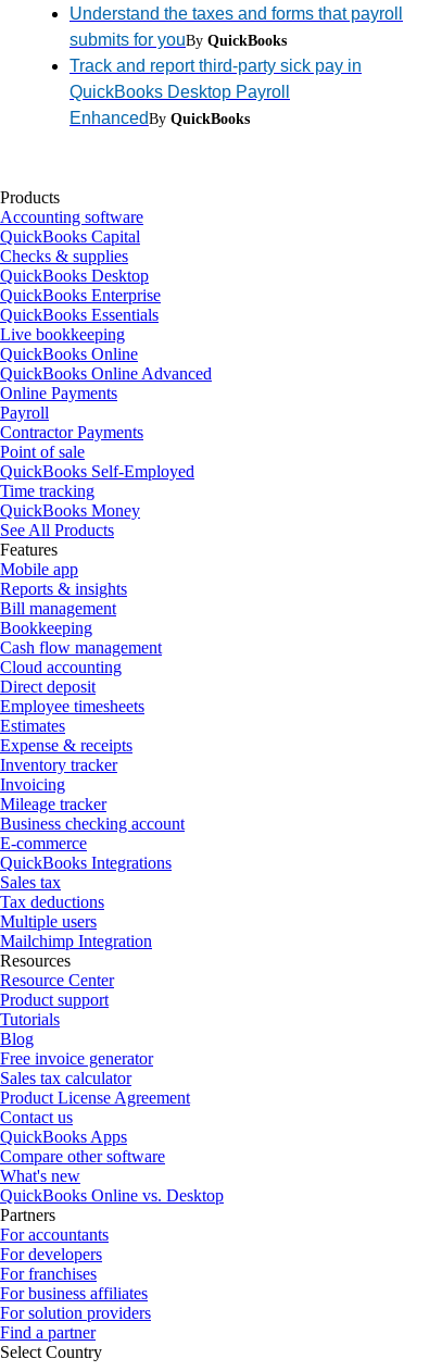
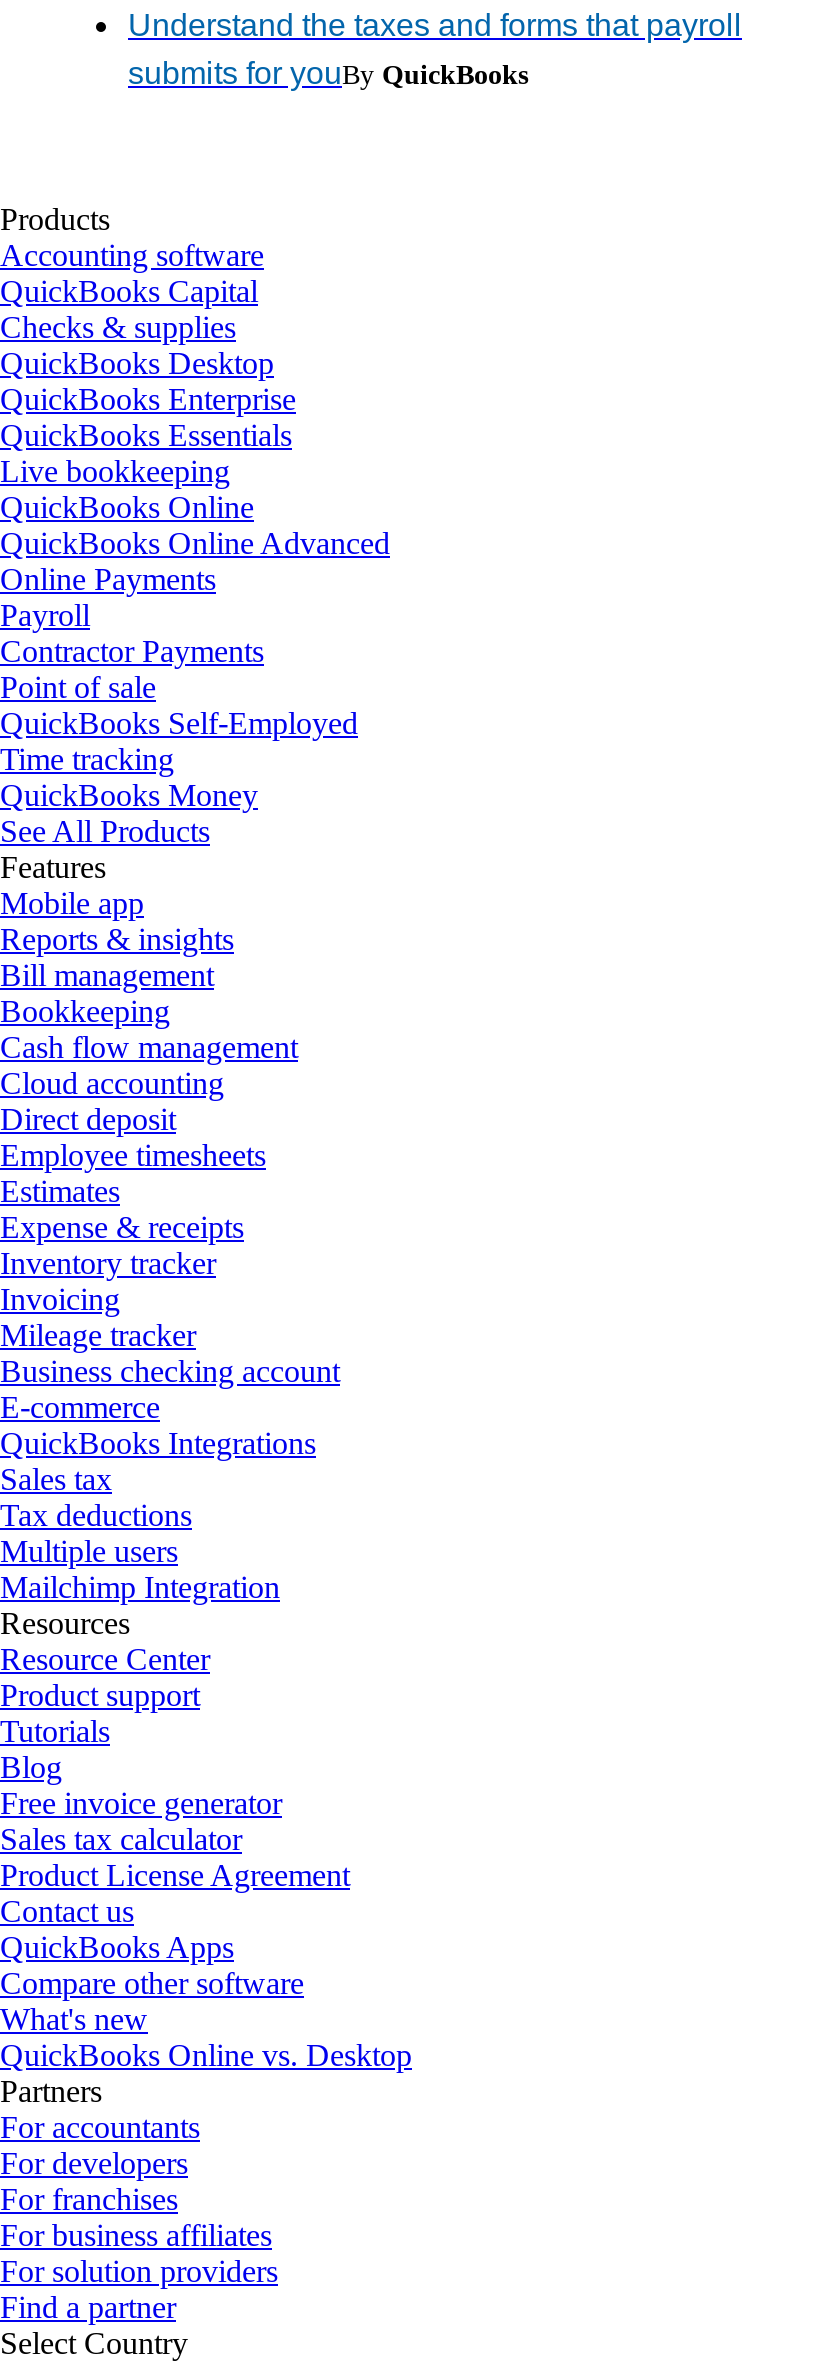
- Track and report third-party sick pay in
- QuickBooks Desktop Payroll
- EnhancedBy QuickBooks
